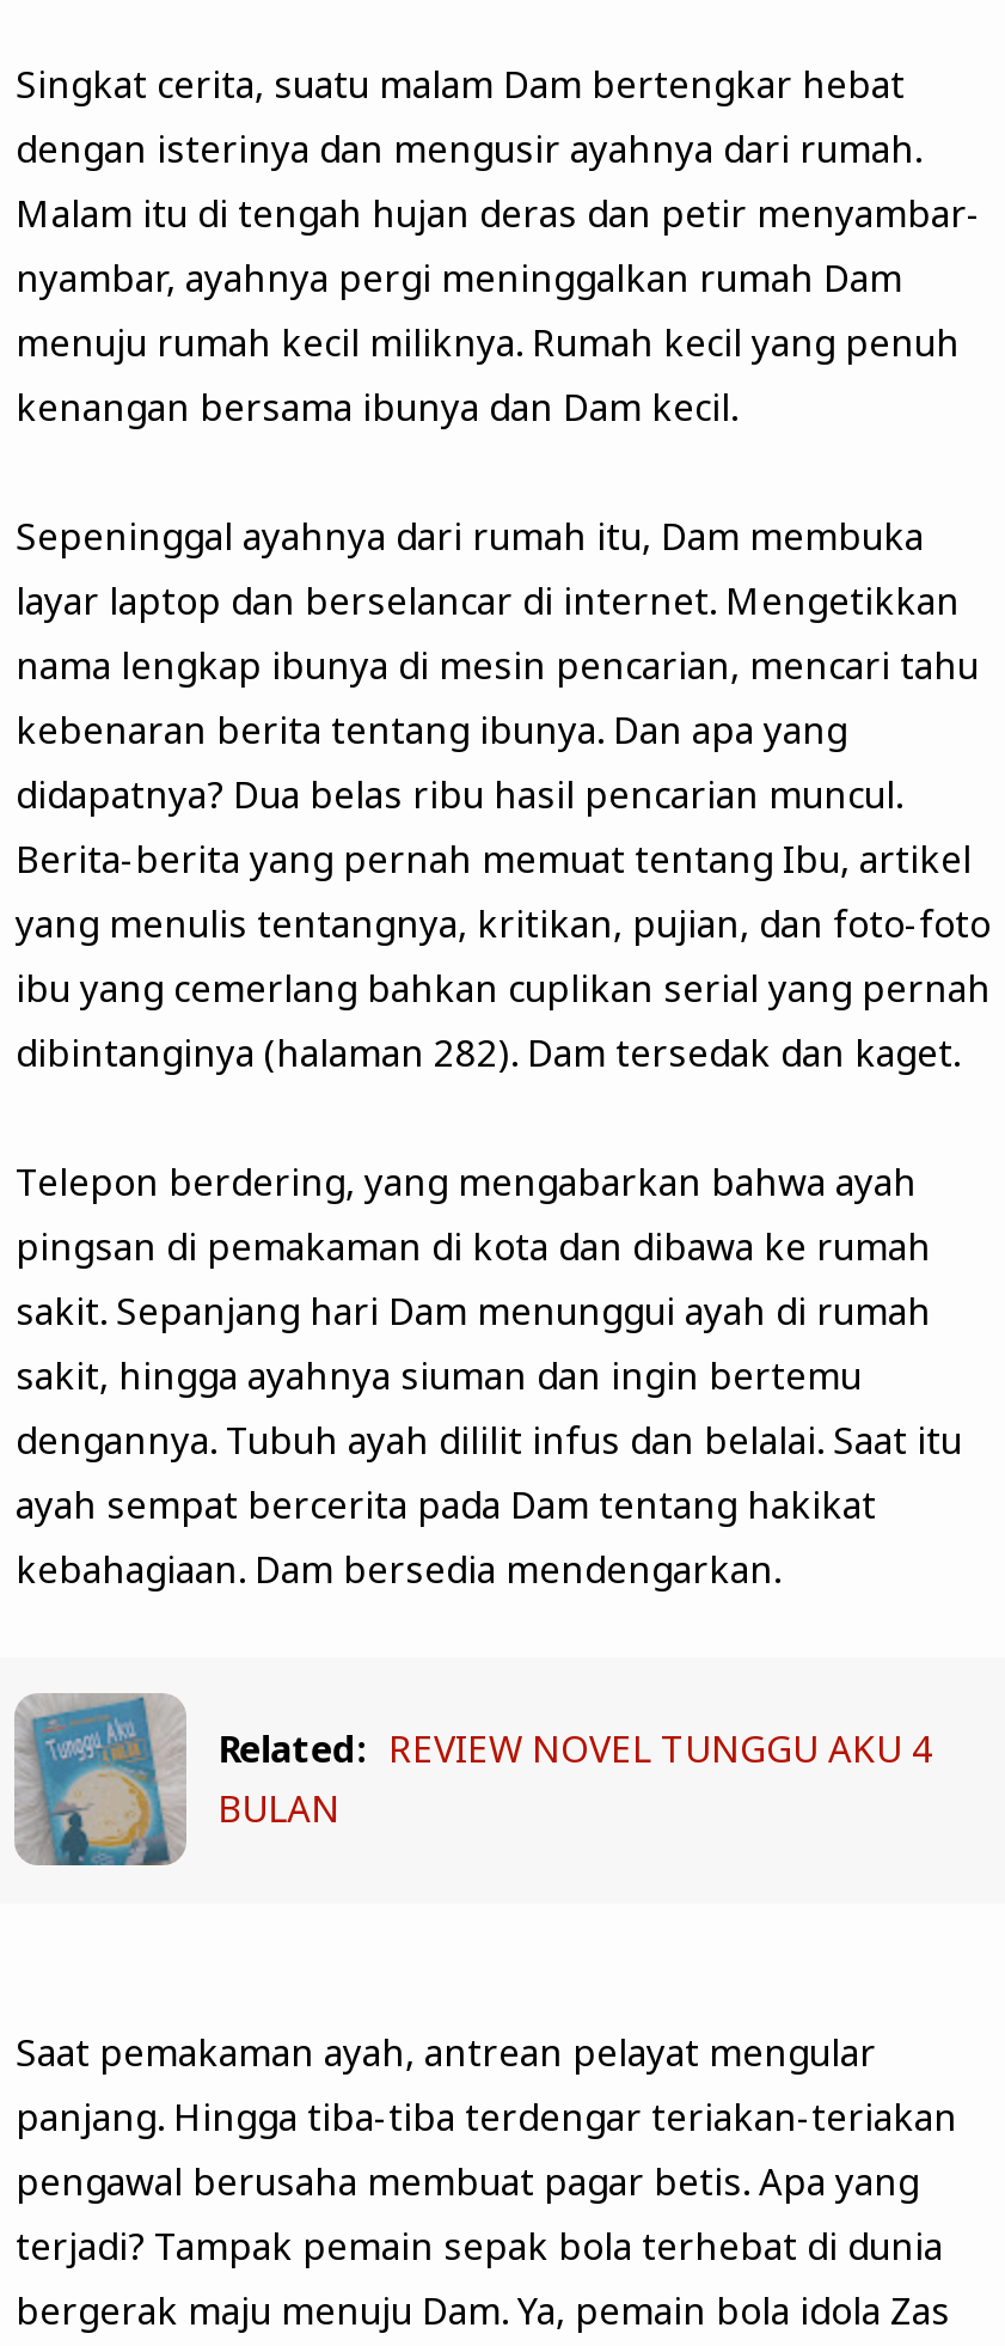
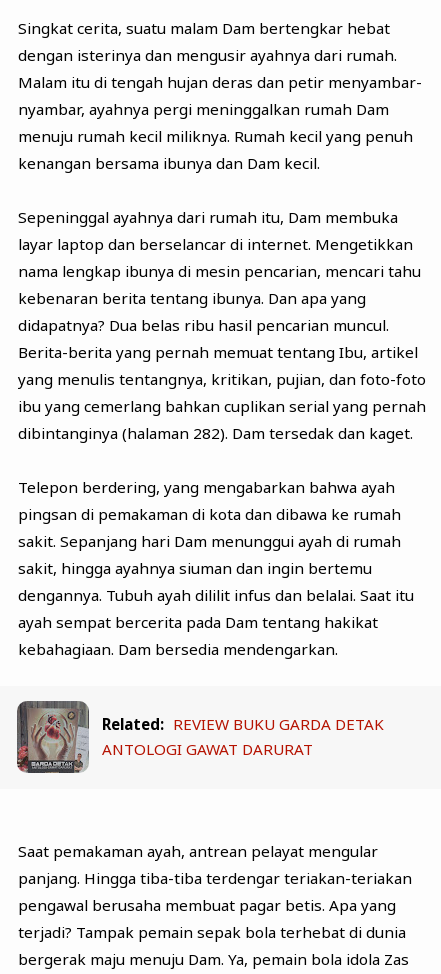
- [image]
- Related: REVIEW NOVEL TUNGGU AKU 4
- BULAN
+ [image]
+ Related: REVIEW BUKU GARDA DETAK
+ ANTOLOGI GAWAT DARURAT
